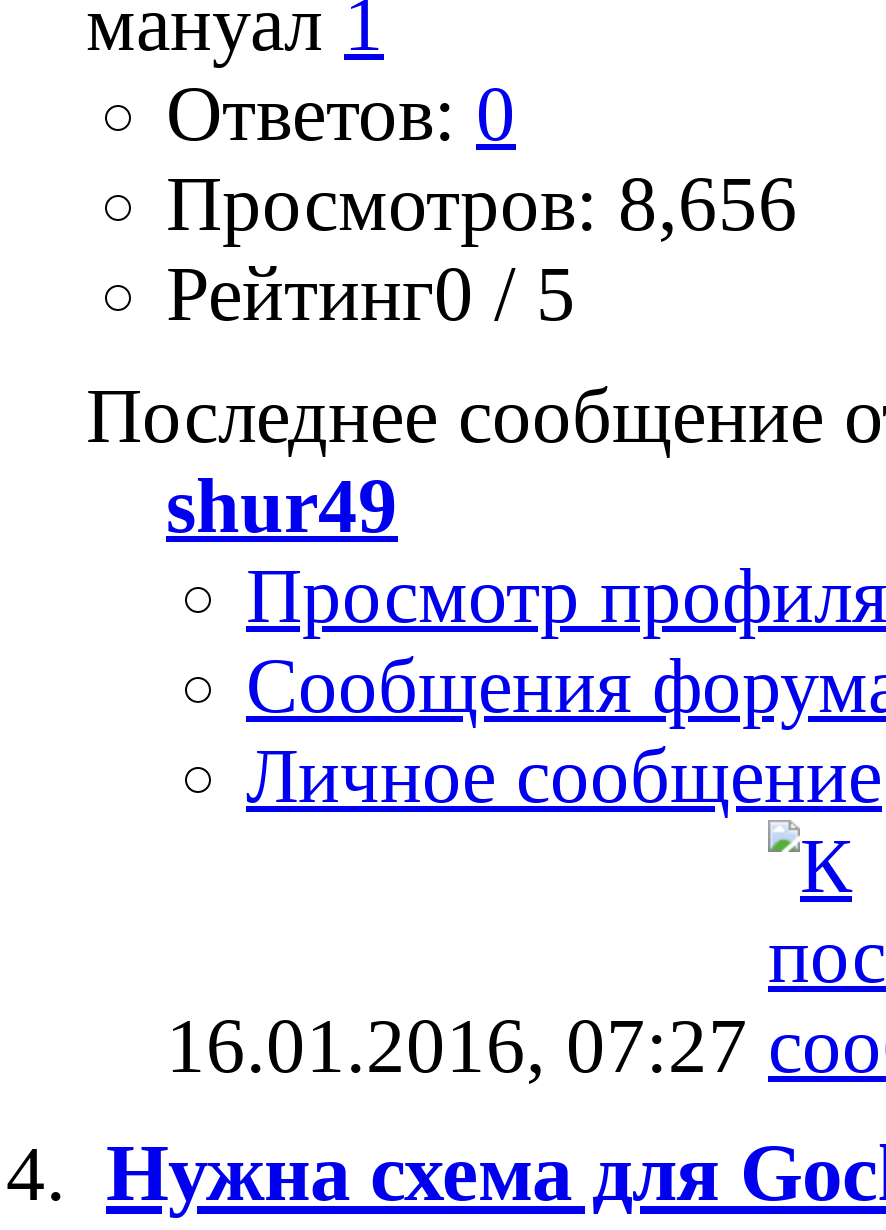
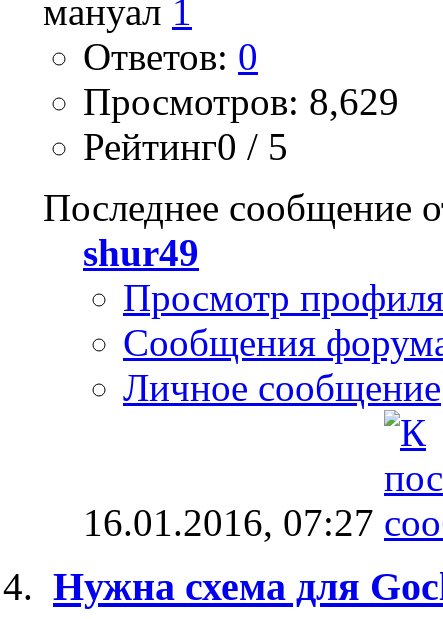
- Просмотров: 8,656
+ Просмотров: 8,629
